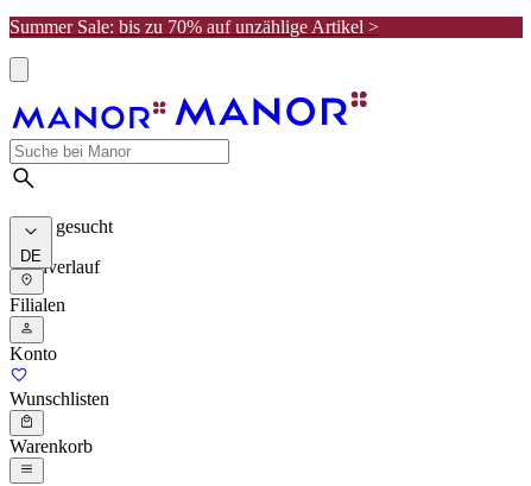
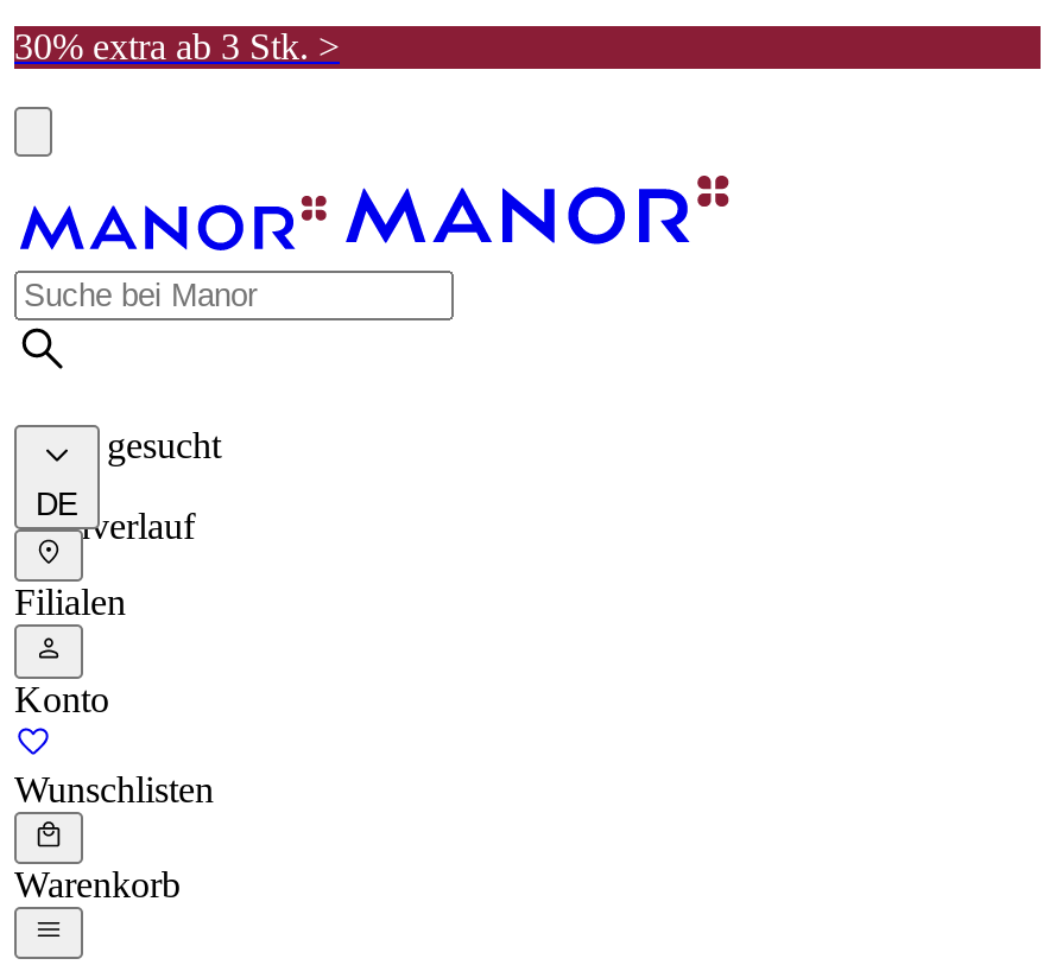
- Summer Sale: bis zu 70% auf unzählige Artikel >
+ 30% extra ab 3 Stk. >
